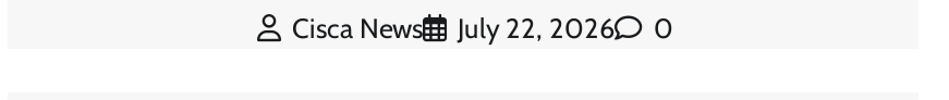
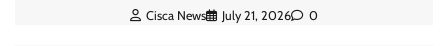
- July 22, 2026
+ July 21, 2026
